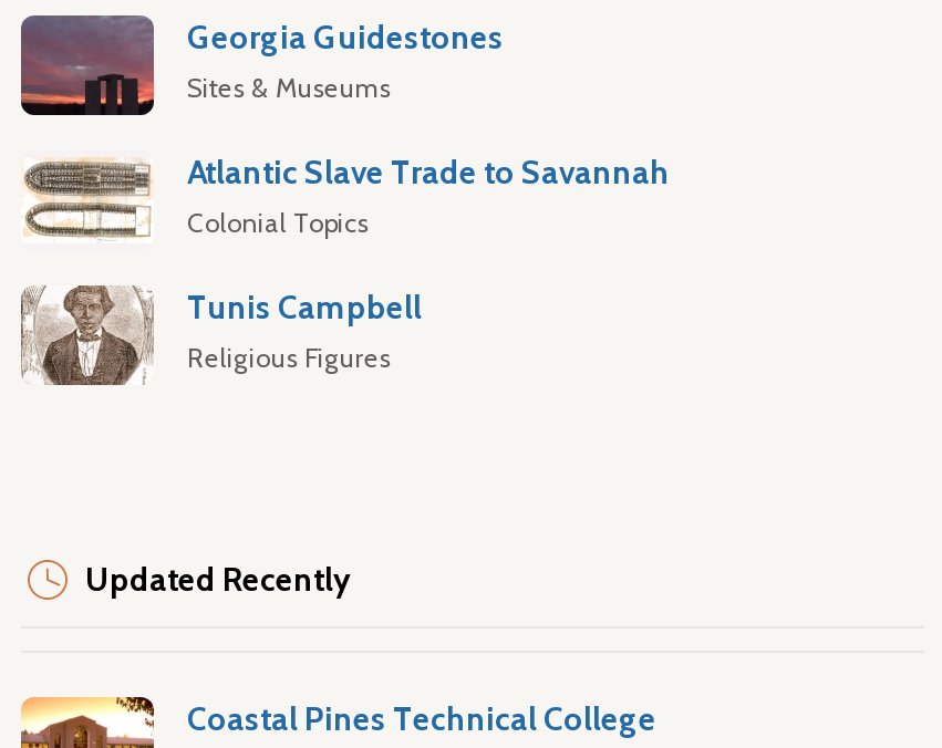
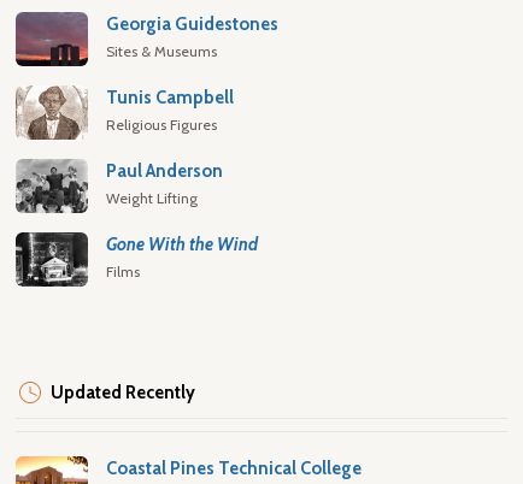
- [image]
+ [image]

- Atlantic Slave Trade to Savannah
- Colonial Topics

- [image]
+ [image]

moved up: Tunis Campbell | Religious Figures

+ Paul Anderson
+ Weight Lifting
+ Gone With the Wind
+ Films
